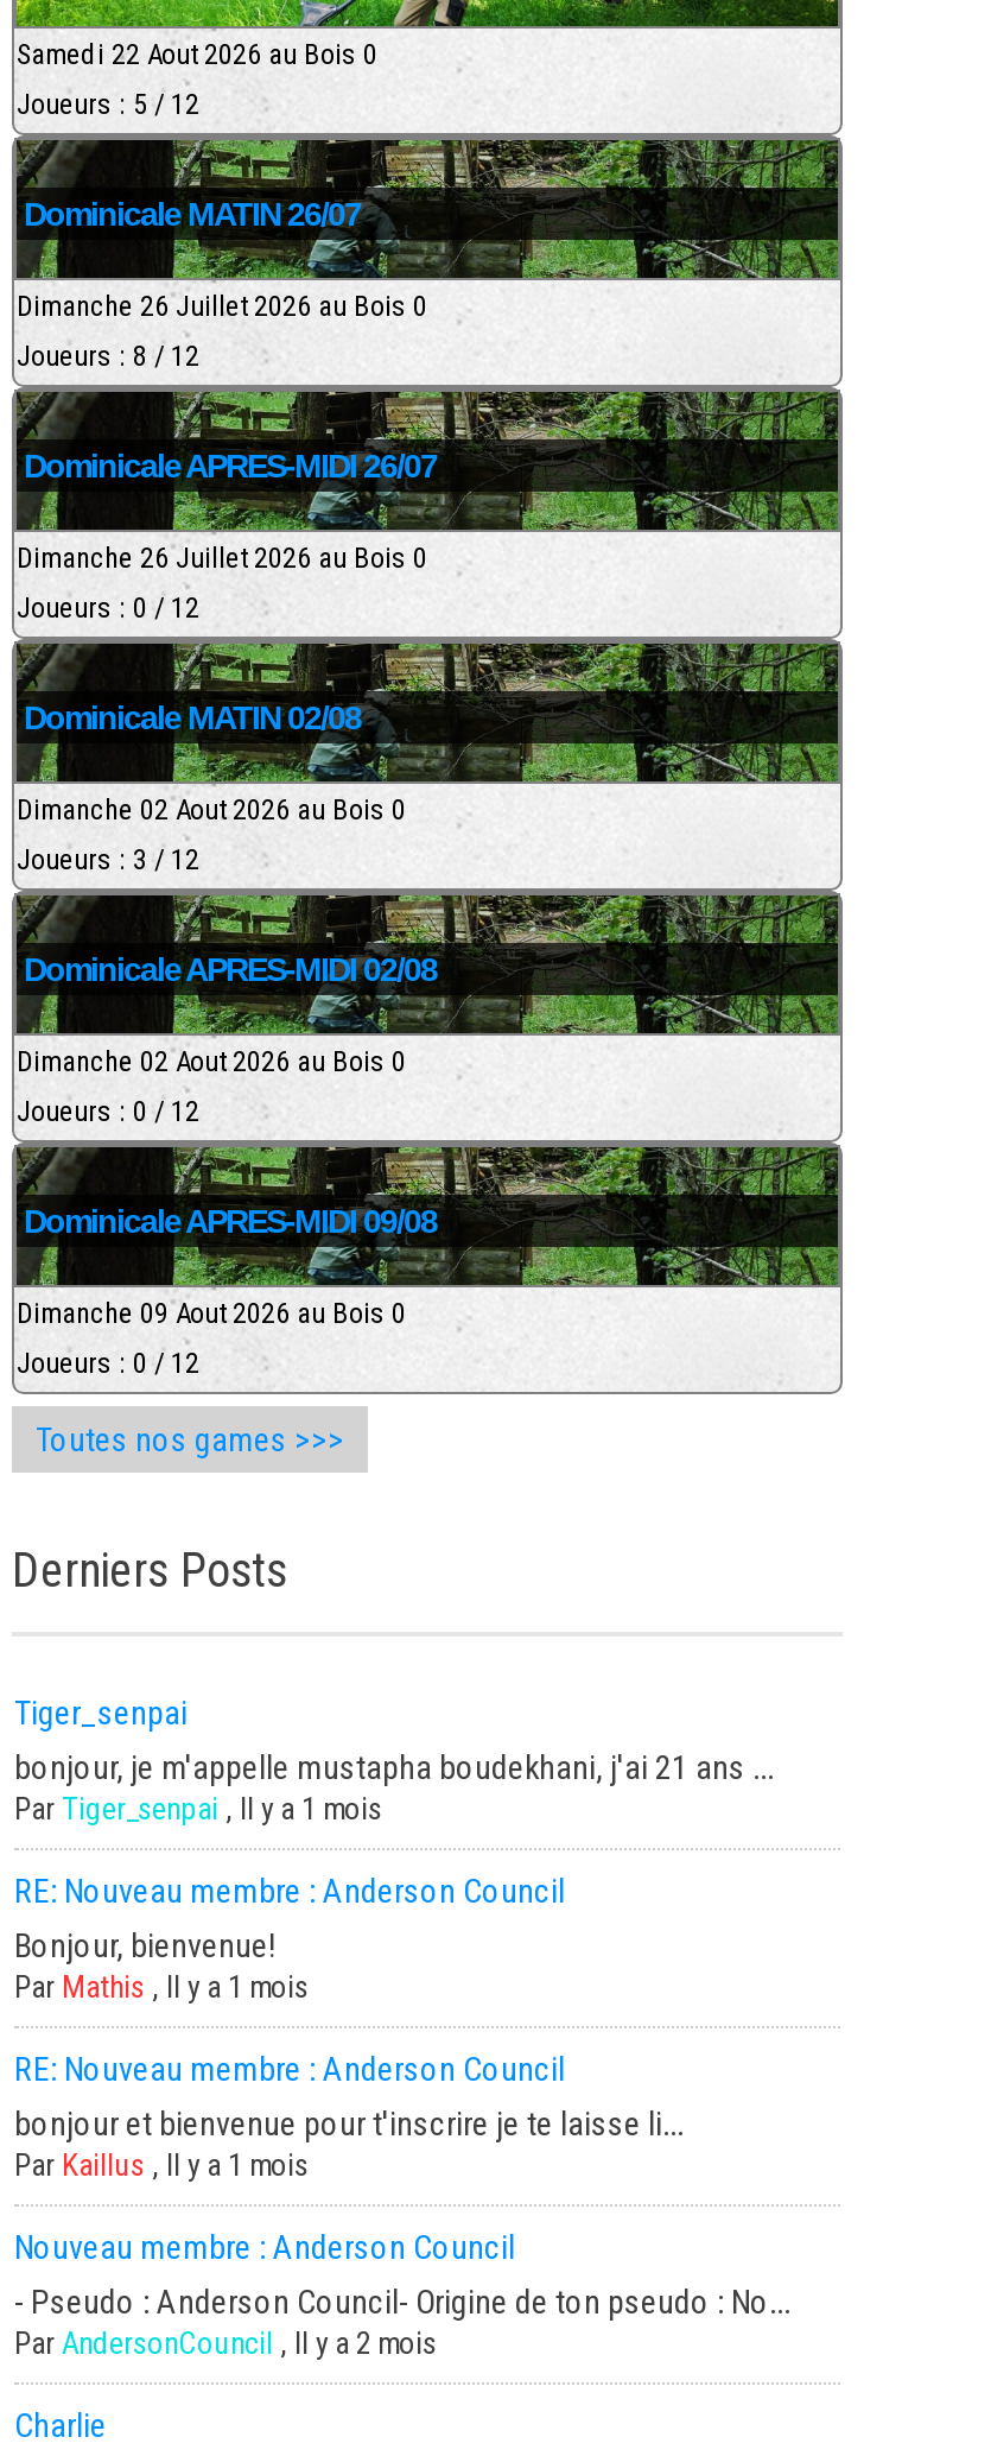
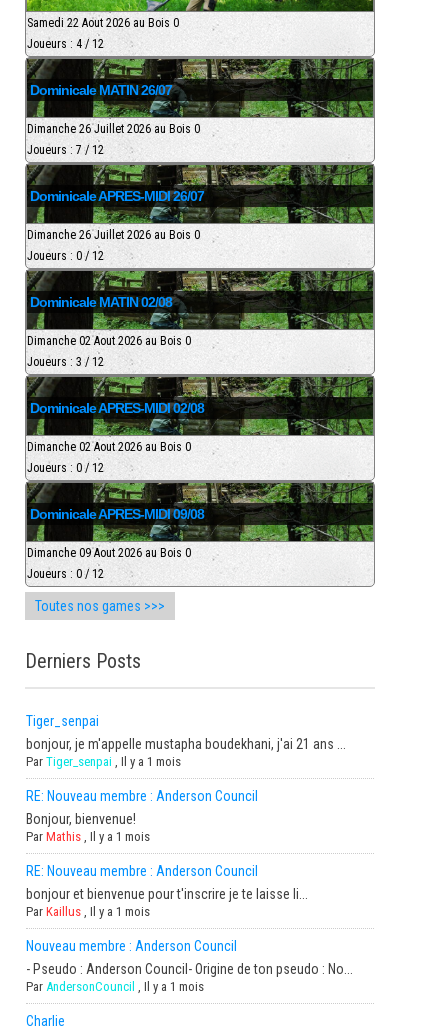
- Joueurs : 5 / 12
+ Joueurs : 4 / 12

- Joueurs : 8 / 12
+ Joueurs : 7 / 12

- Par AndersonCouncil, Il y a 2 mois
+ Par AndersonCouncil, Il y a 1 mois
